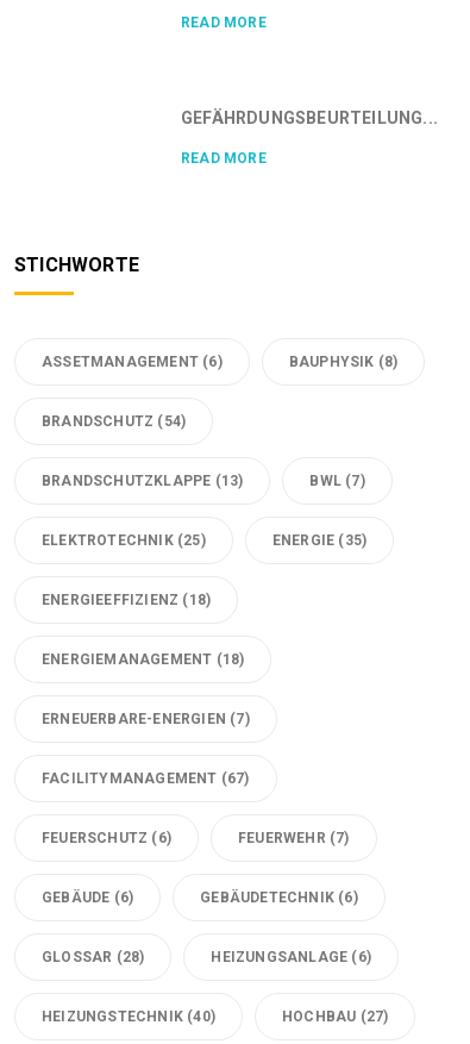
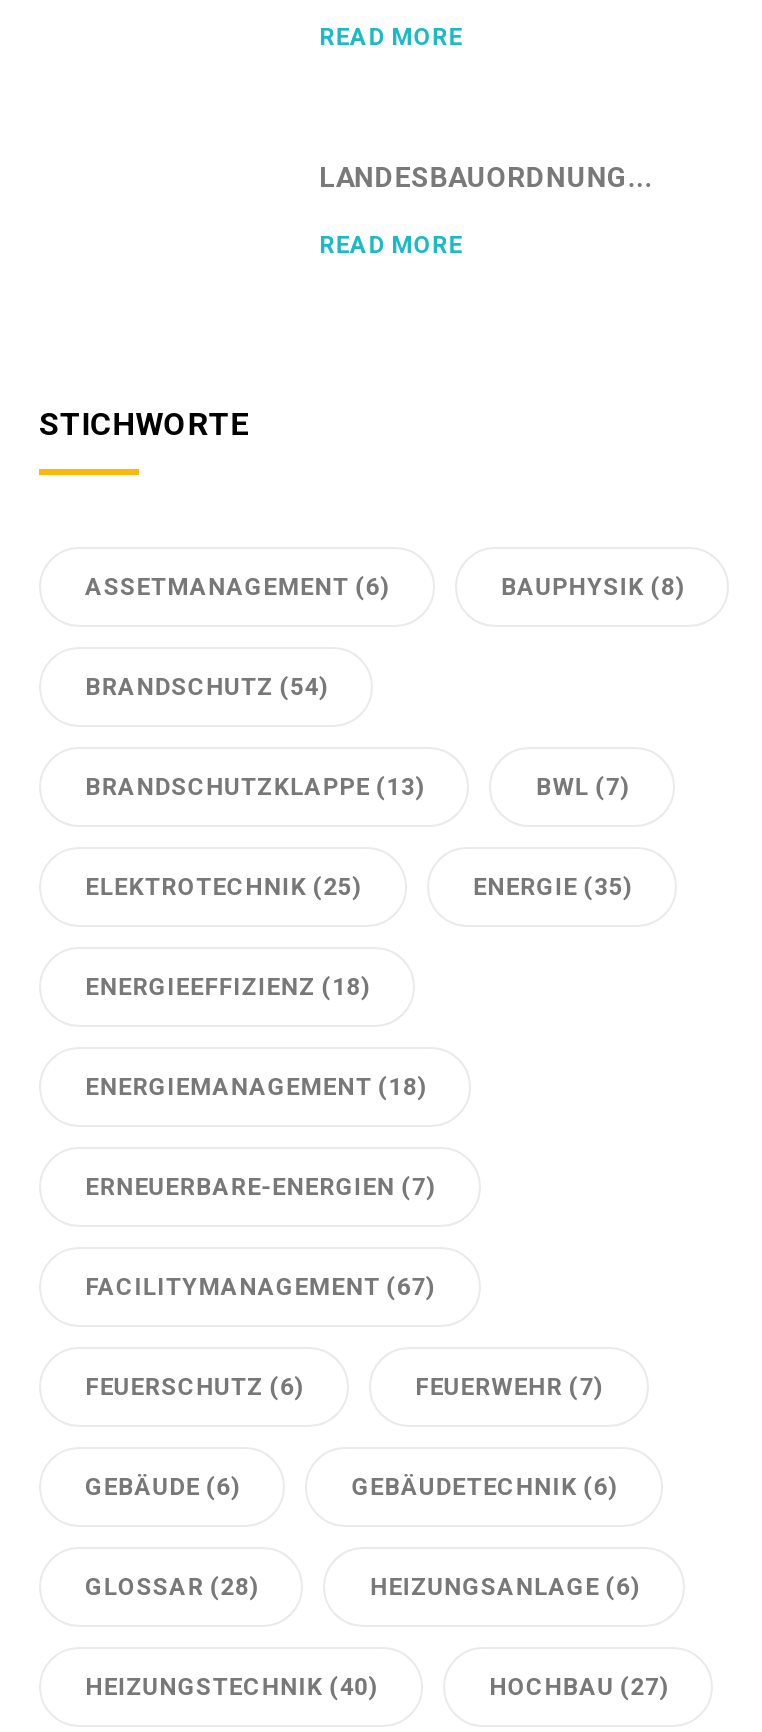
- GEFÄHRDUNGSBEURTEILUNG...
+ LANDESBAUORDNUNG...
